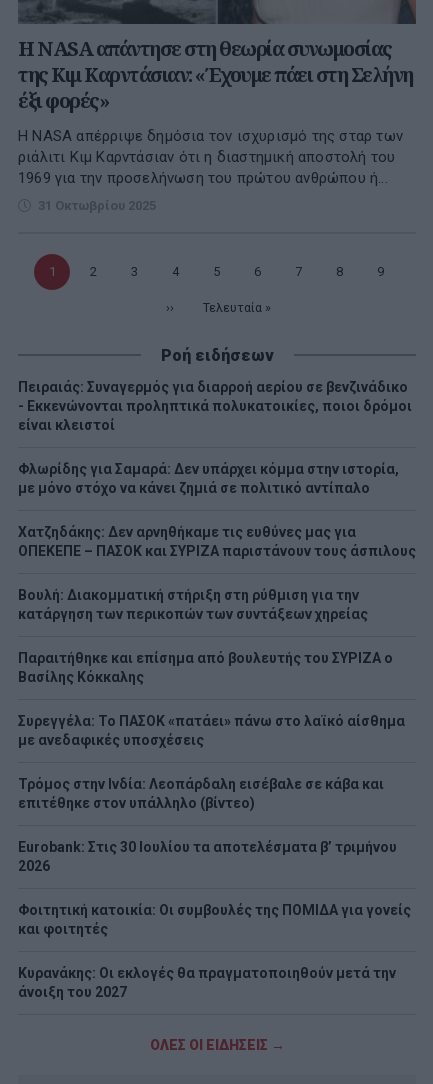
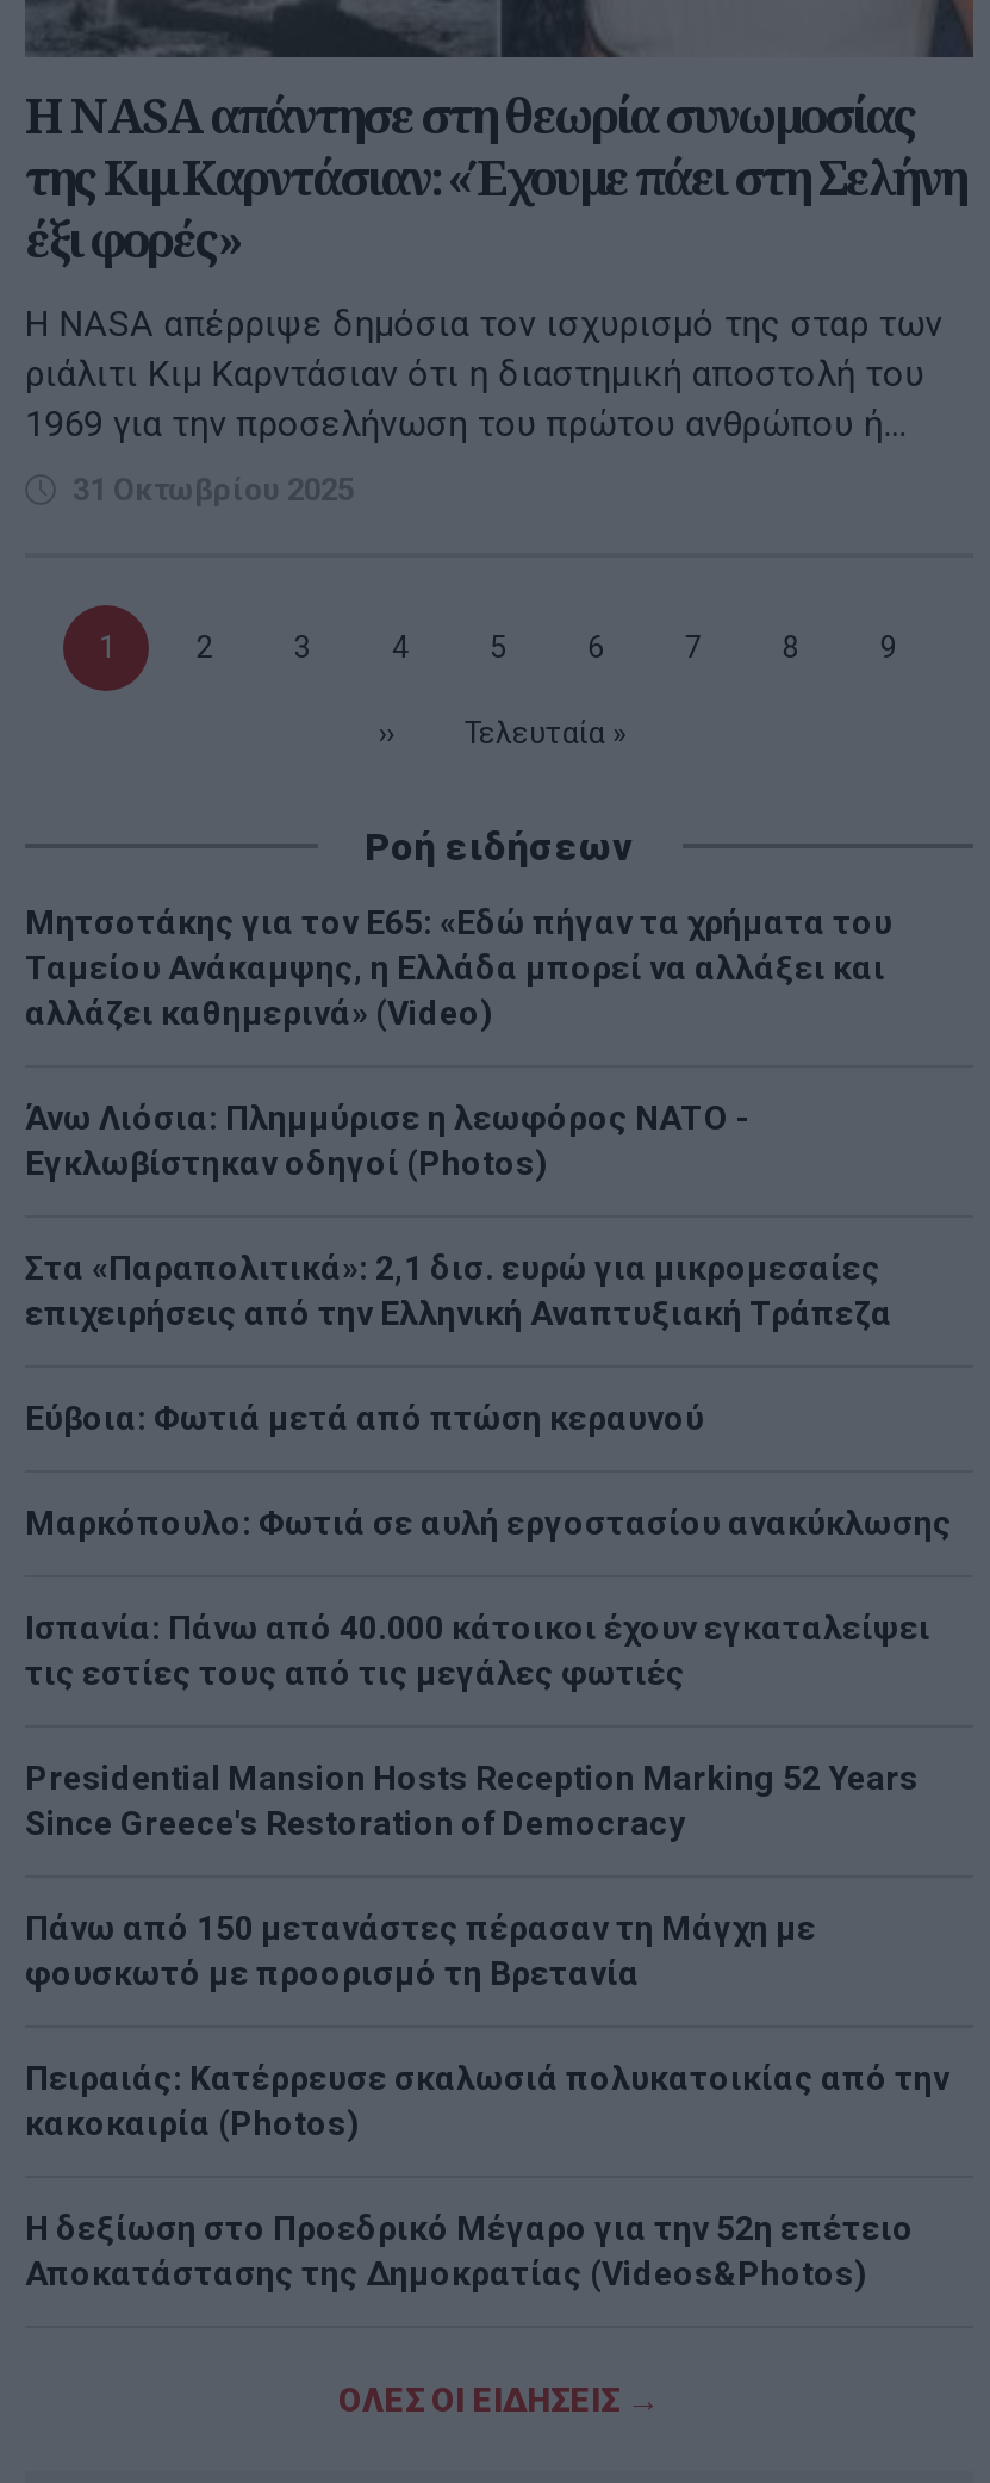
- Πειραιάς: Συναγερμός για διαρροή αερίου σε βενζινάδικο
- - Εκκενώνονται προληπτικά πολυκατοικίες, ποιοι δρόμοι
- είναι κλειστοί
+ Μητσοτάκης για τον E65: «Εδώ πήγαν τα χρήματα του
+ Ταμείου Ανάκαμψης, η Ελλάδα μπορεί να αλλάξει και
+ αλλάζει καθημερινά» (Video)

- Φλωρίδης για Σαμαρά: Δεν υπάρχει κόμμα στην ιστορία,
- με μόνο στόχο να κάνει ζημιά σε πολιτικό αντίπαλο
+ Άνω Λιόσια: Πλημμύρισε η λεωφόρος ΝΑΤΟ -
+ Εγκλωβίστηκαν οδηγοί (Photos)

- Χατζηδάκης: Δεν αρνηθήκαμε τις ευθύνες μας για
- ΟΠΕΚΕΠΕ – ΠΑΣΟΚ και ΣΥΡΙΖΑ παριστάνουν τους άσπιλους
+ Στα «Παραπολιτικά»: 2,1 δισ. ευρώ για μικρομεσαίες
+ επιχειρήσεις από την Ελληνική Αναπτυξιακή Τράπεζα

- Βουλή: Διακομματική στήριξη στη ρύθμιση για την
- κατάργηση των περικοπών των συντάξεων χηρείας
+ Εύβοια: Φωτιά μετά από πτώση κεραυνού

- Παραιτήθηκε και επίσημα από βουλευτής του ΣΥΡΙΖΑ ο
- Βασίλης Κόκκαλης
+ Μαρκόπουλο: Φωτιά σε αυλή εργοστασίου ανακύκλωσης

- Συρεγγέλα: Το ΠΑΣΟΚ «πατάει» πάνω στο λαϊκό αίσθημα
- με ανεδαφικές υποσχέσεις
+ Ισπανία: Πάνω από 40.000 κάτοικοι έχουν εγκαταλείψει
+ τις εστίες τους από τις μεγάλες φωτιές

- Τρόμος στην Ινδία: Λεοπάρδαλη εισέβαλε σε κάβα και
- επιτέθηκε στον υπάλληλο (βίντεο)
+ Presidential Mansion Hosts Reception Marking 52 Years
+ Since Greece's Restoration of Democracy

- Eurobank: Στις 30 Ιουλίου τα αποτελέσματα β’ τριμήνου
- 2026
+ Πάνω από 150 μετανάστες πέρασαν τη Μάγχη με
+ φουσκωτό με προορισμό τη Βρετανία

- Φοιτητική κατοικία: Οι συμβουλές της ΠΟΜΙΔΑ για γονείς
- και φοιτητές
+ Πειραιάς: Κατέρρευσε σκαλωσιά πολυκατοικίας από την
+ κακοκαιρία (Photos)

- Κυρανάκης: Οι εκλογές θα πραγματοποιηθούν μετά την
- άνοιξη του 2027
+ Η δεξίωση στο Προεδρικό Μέγαρο για την 52η επέτειο
+ Αποκατάστασης της Δημοκρατίας (Videos&Photos)
